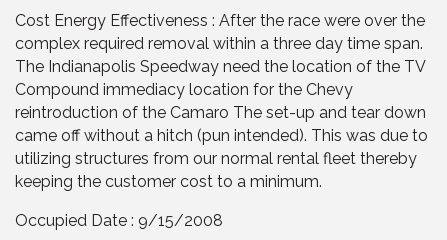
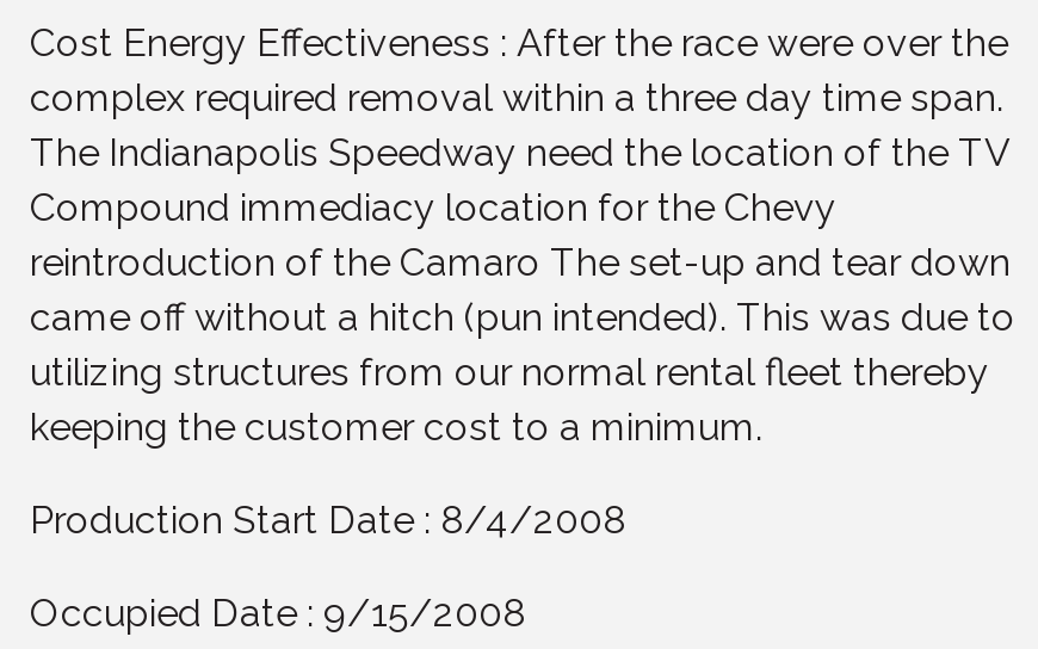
+ Production Start Date : 8/4/2008
